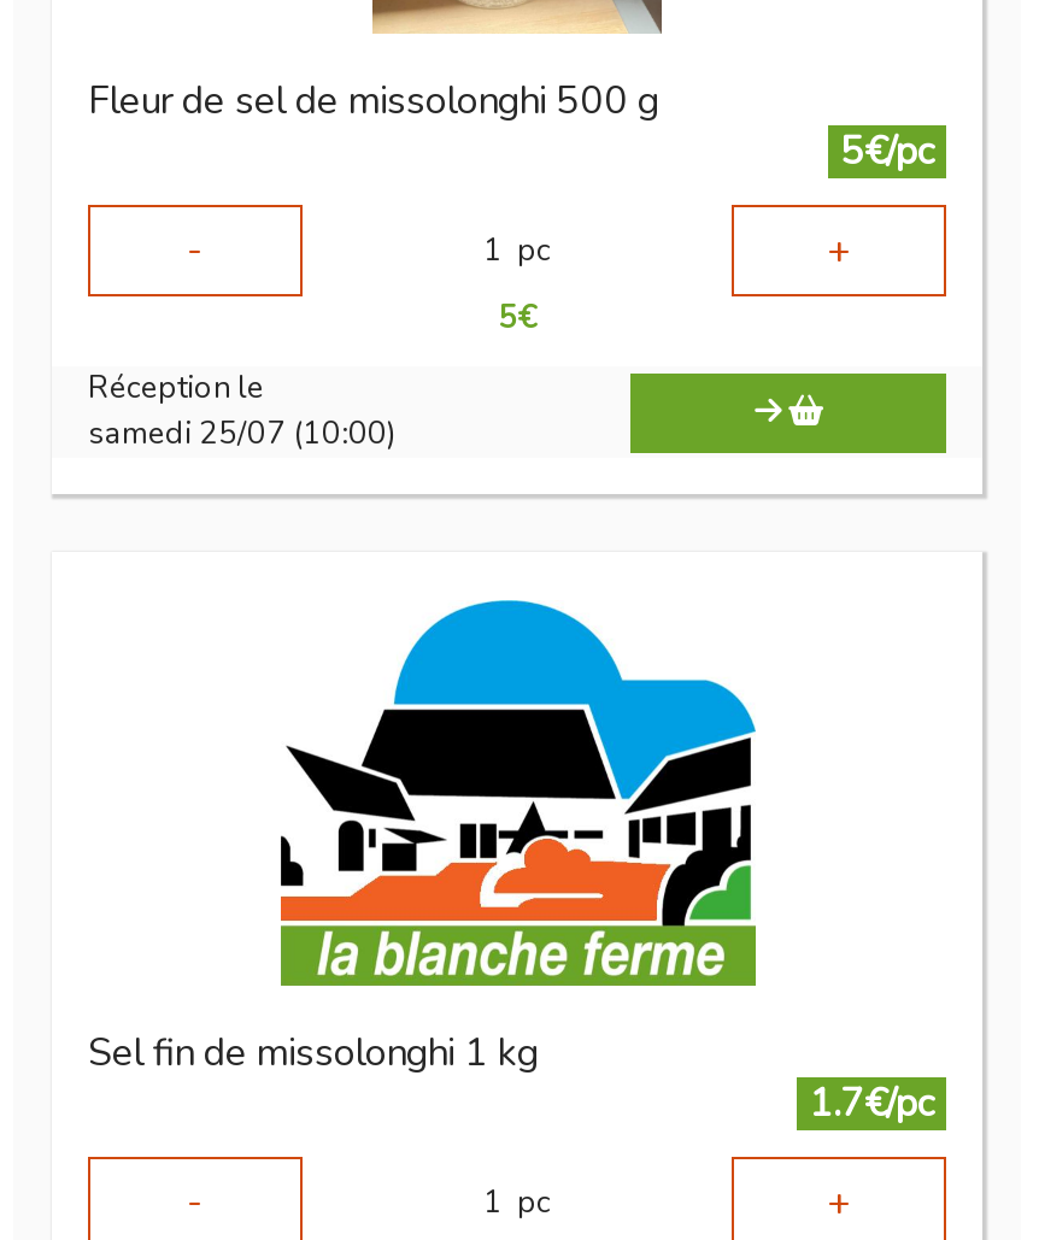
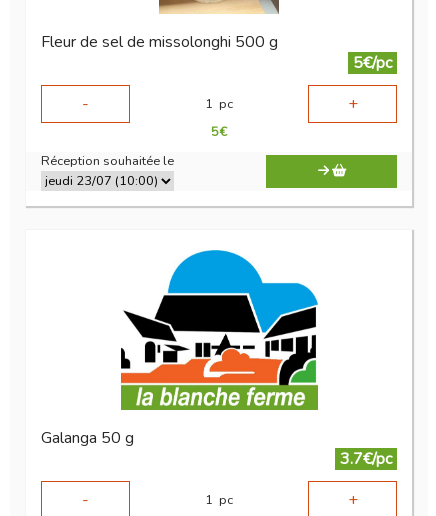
- Réception le
- samedi 25/07 (10:00)
+ Réception souhaitée le

- Sel fin de missolonghi 1 kg
- 1.7€/pc
+ Galanga 50 g
+ 3.7€/pc
